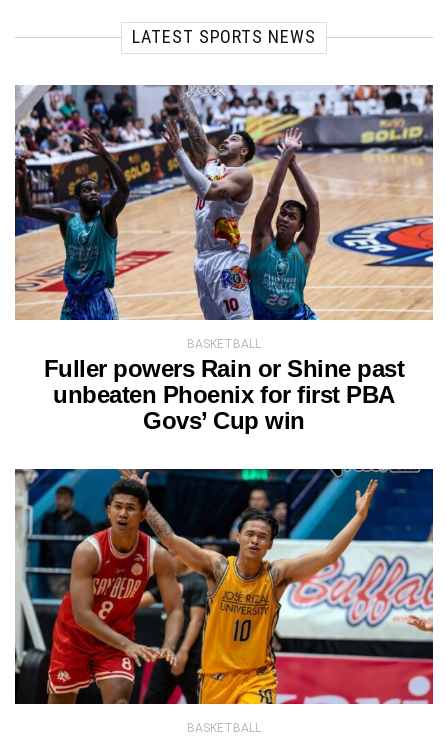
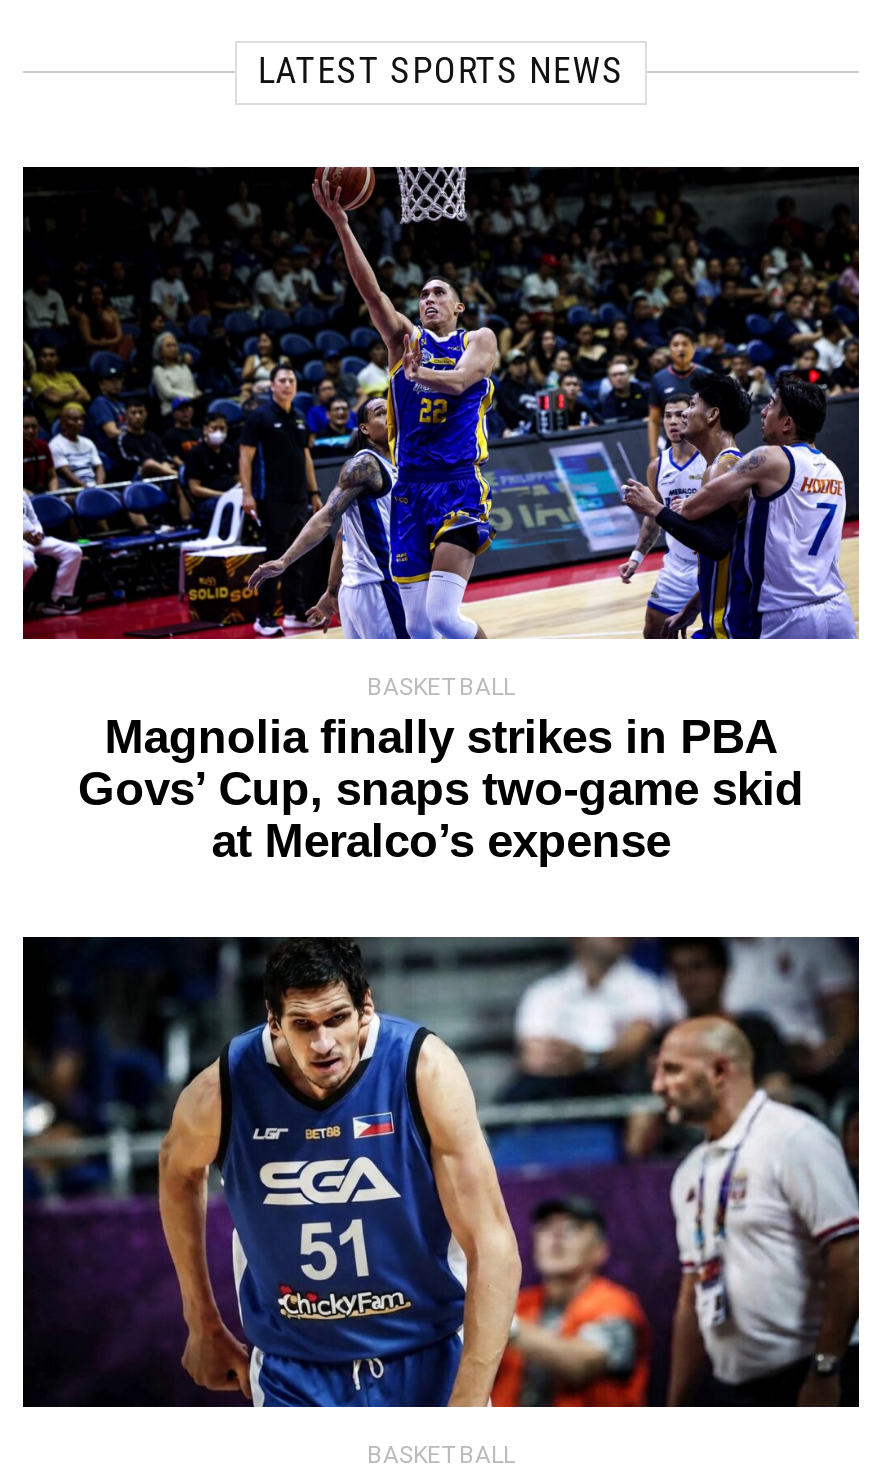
- [image]
- Fuller powers Rain or Shine past
- unbeaten Phoenix for first PBA
- Govs’ Cup win
+ [image]
+ Magnolia finally strikes in PBA
+ Govs’ Cup, snaps two-game skid
+ at Meralco’s expense

- [image]
+ [image]
